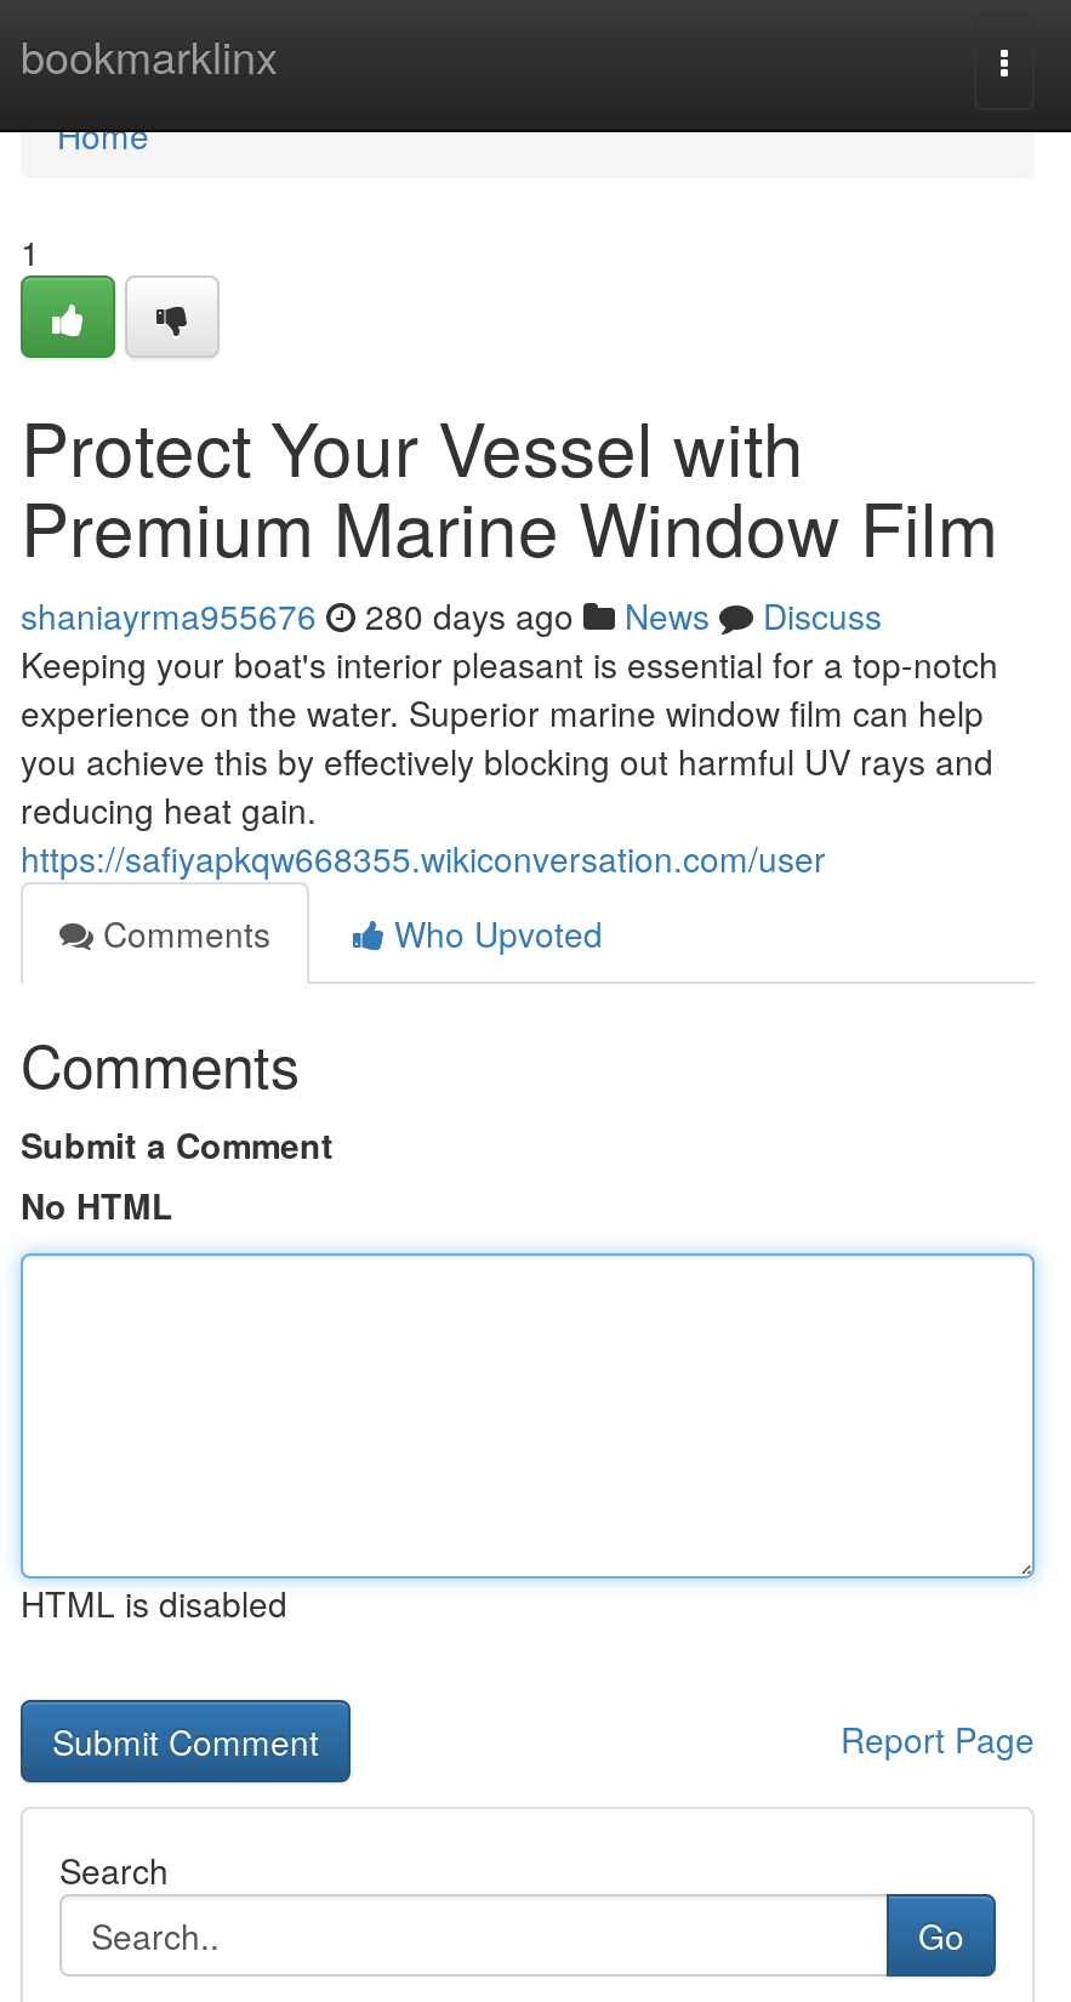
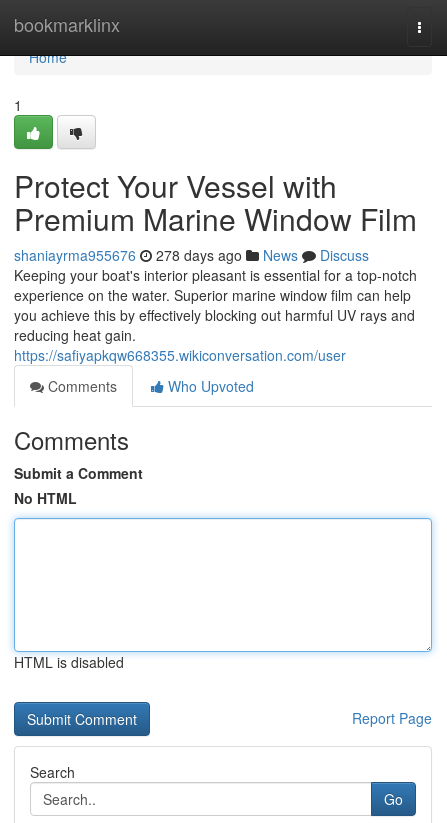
- shaniayrma955676 280 days ago News Discuss
+ shaniayrma955676 278 days ago News Discuss
